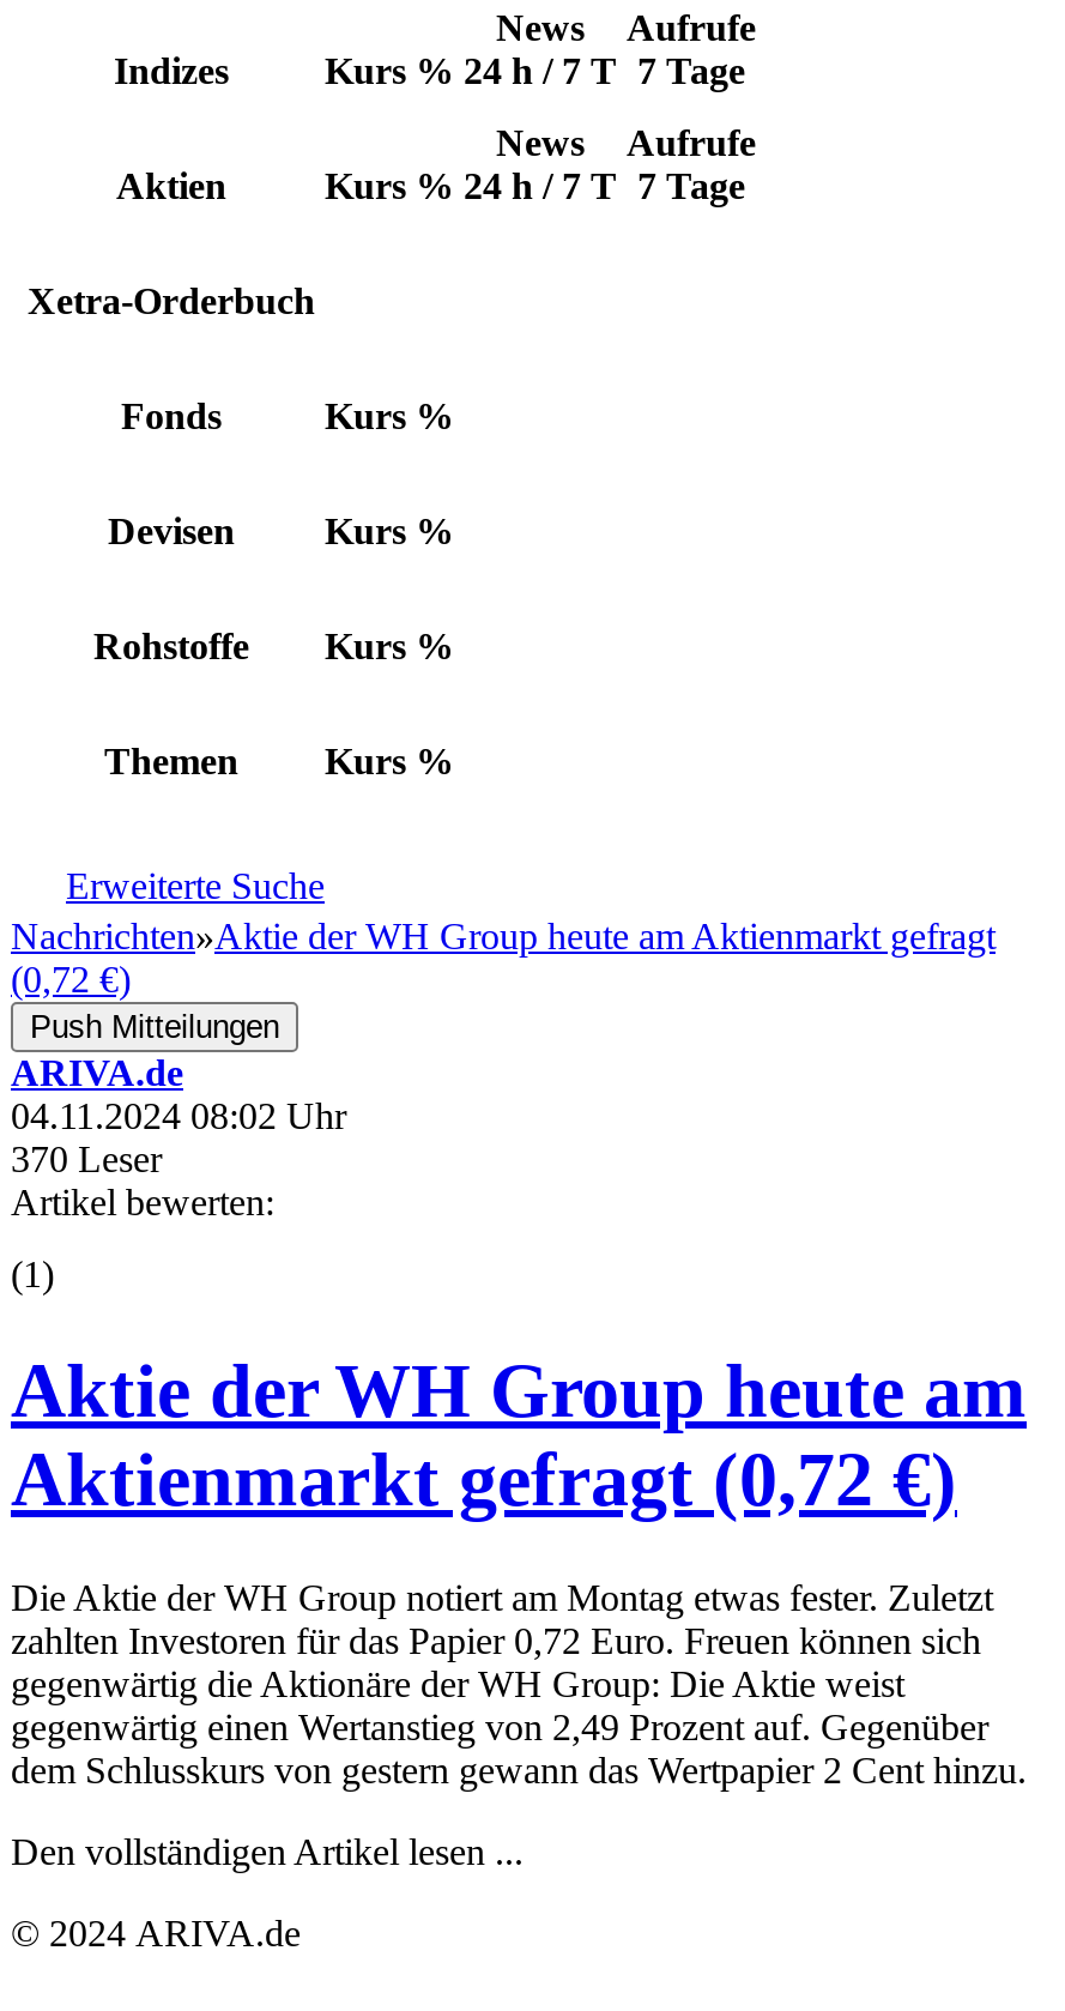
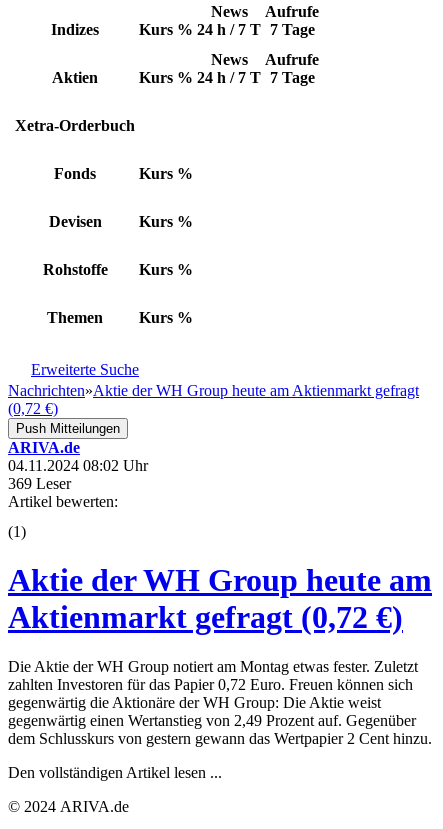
- 370 Leser
+ 369 Leser
